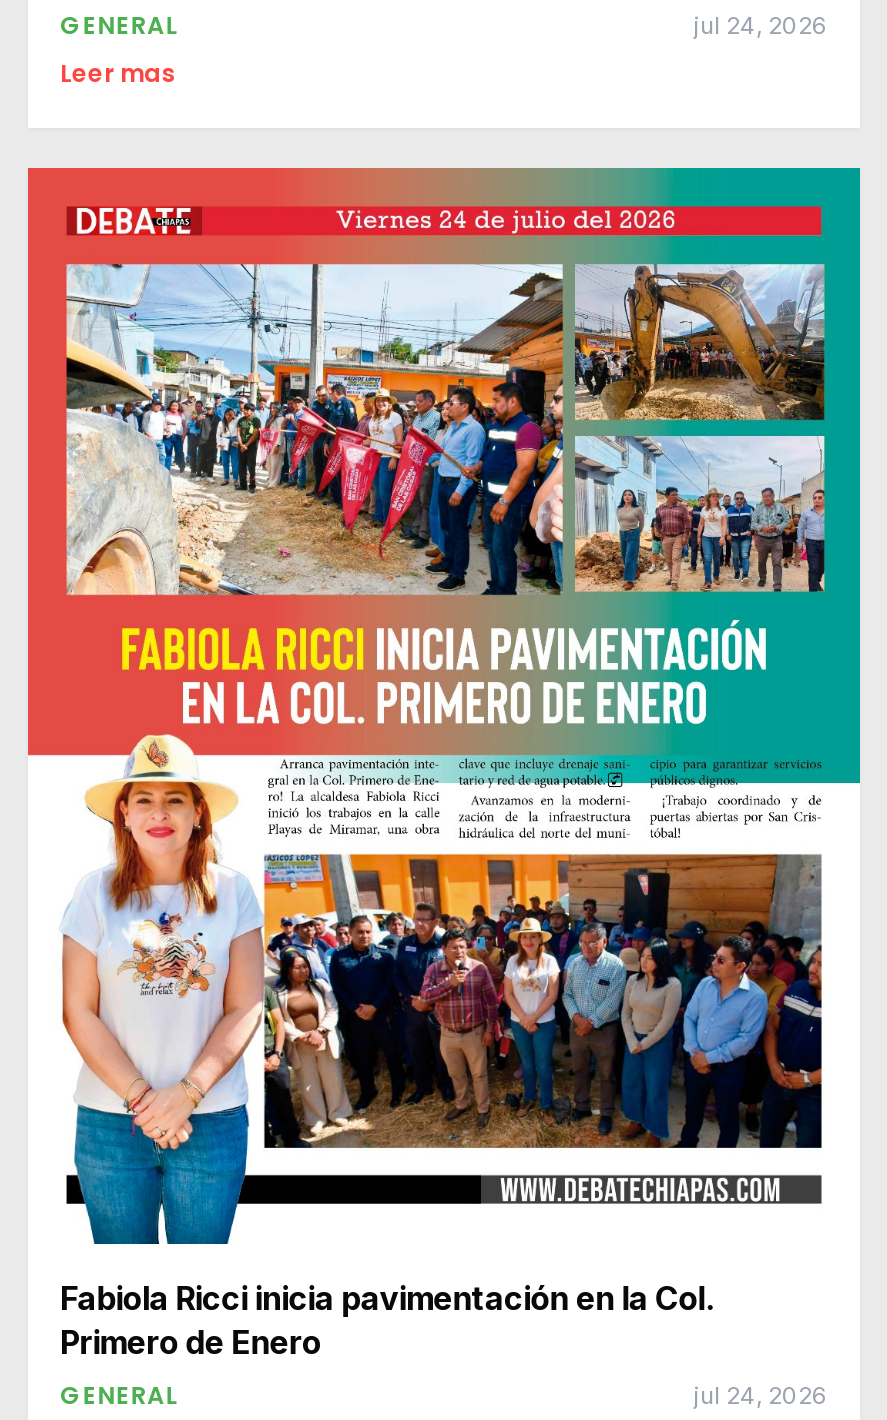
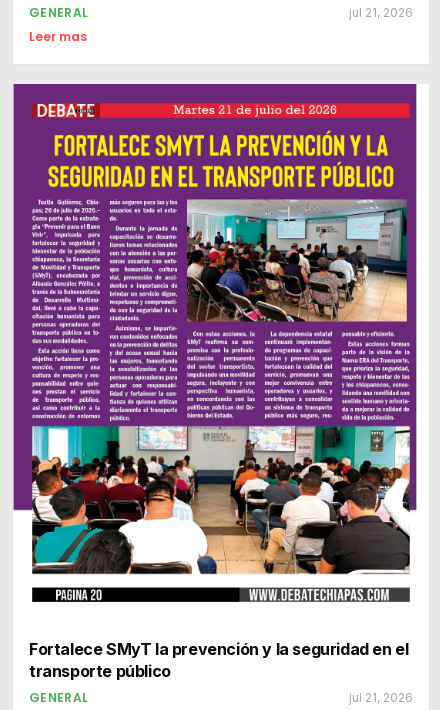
- jul 24, 2026
+ jul 21, 2026

- [image]
- Fabiola Ricci inicia pavimentación en la Col.
- Primero de Enero
+ [image]
+ Fortalece SMyT la prevención y la seguridad en el
+ transporte público

- jul 24, 2026
+ jul 21, 2026
